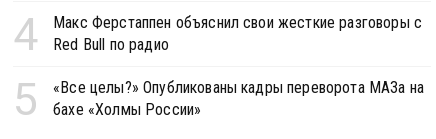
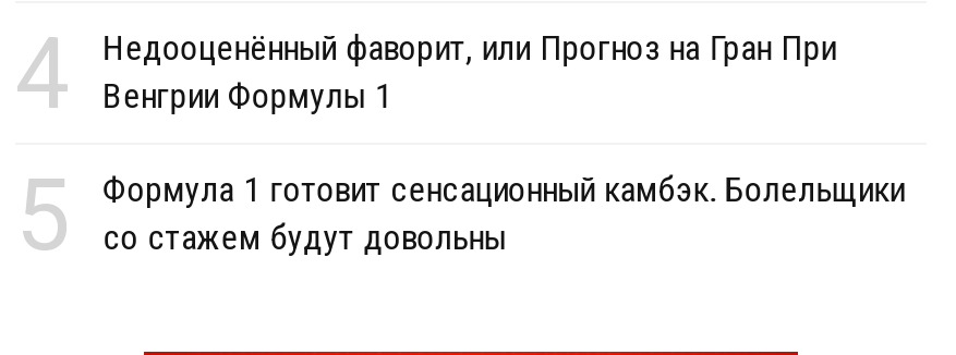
- Макс Ферстаппен объяснил свои жесткие разговоры с
- Red Bull по радио
+ Недооценённый фаворит, или Прогноз на Гран При
+ Венгрии Формулы 1

- «Все целы?» Опубликованы кадры переворота МАЗа на
- бахе «Холмы России»
+ Формула 1 готовит сенсационный камбэк. Болельщики
+ со стажем будут довольны
